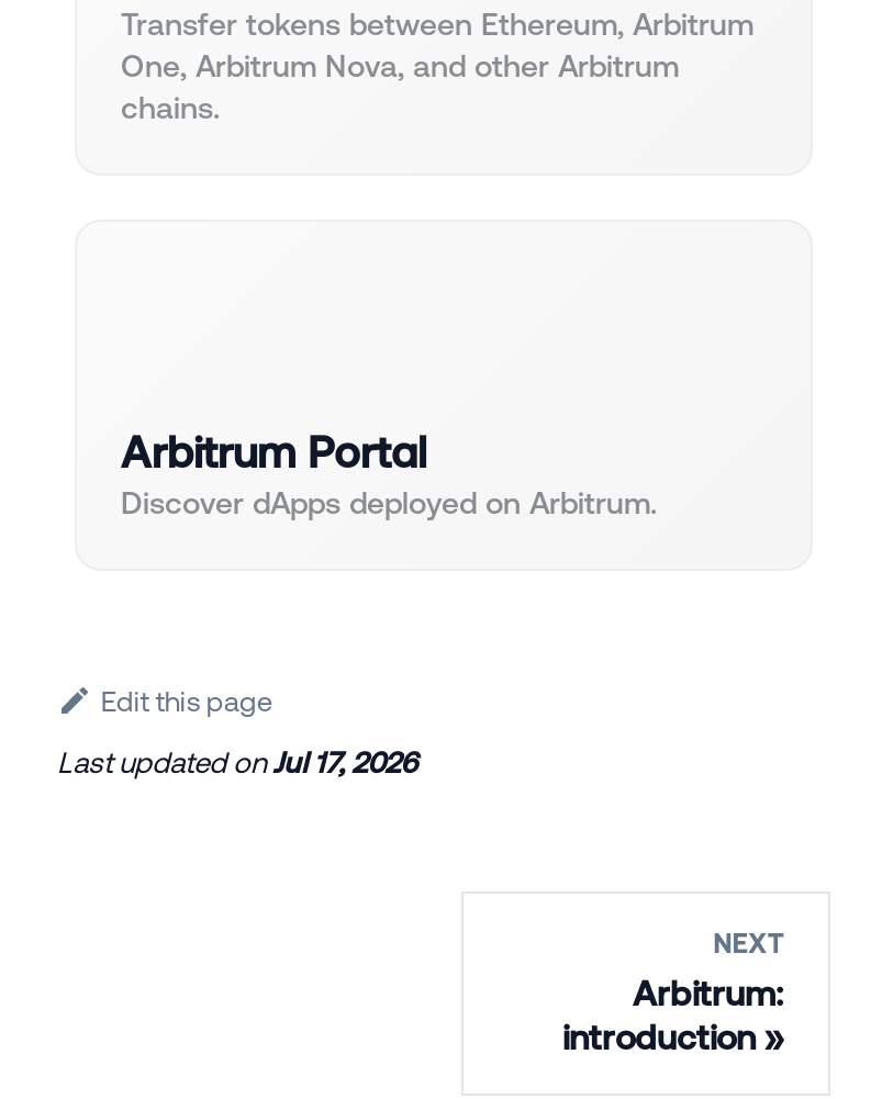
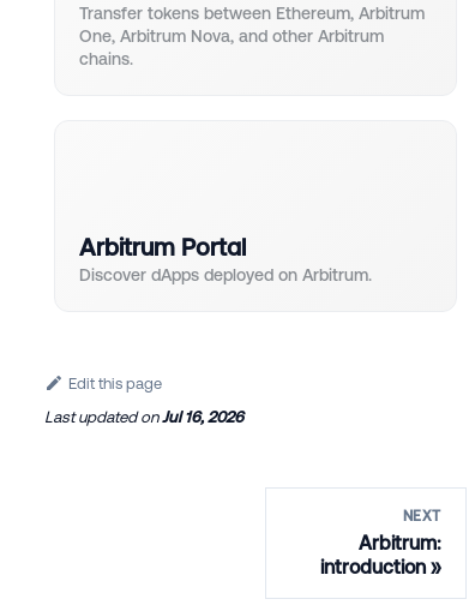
- Last updatedonJul 17, 2026
+ Last updatedonJul 16, 2026
